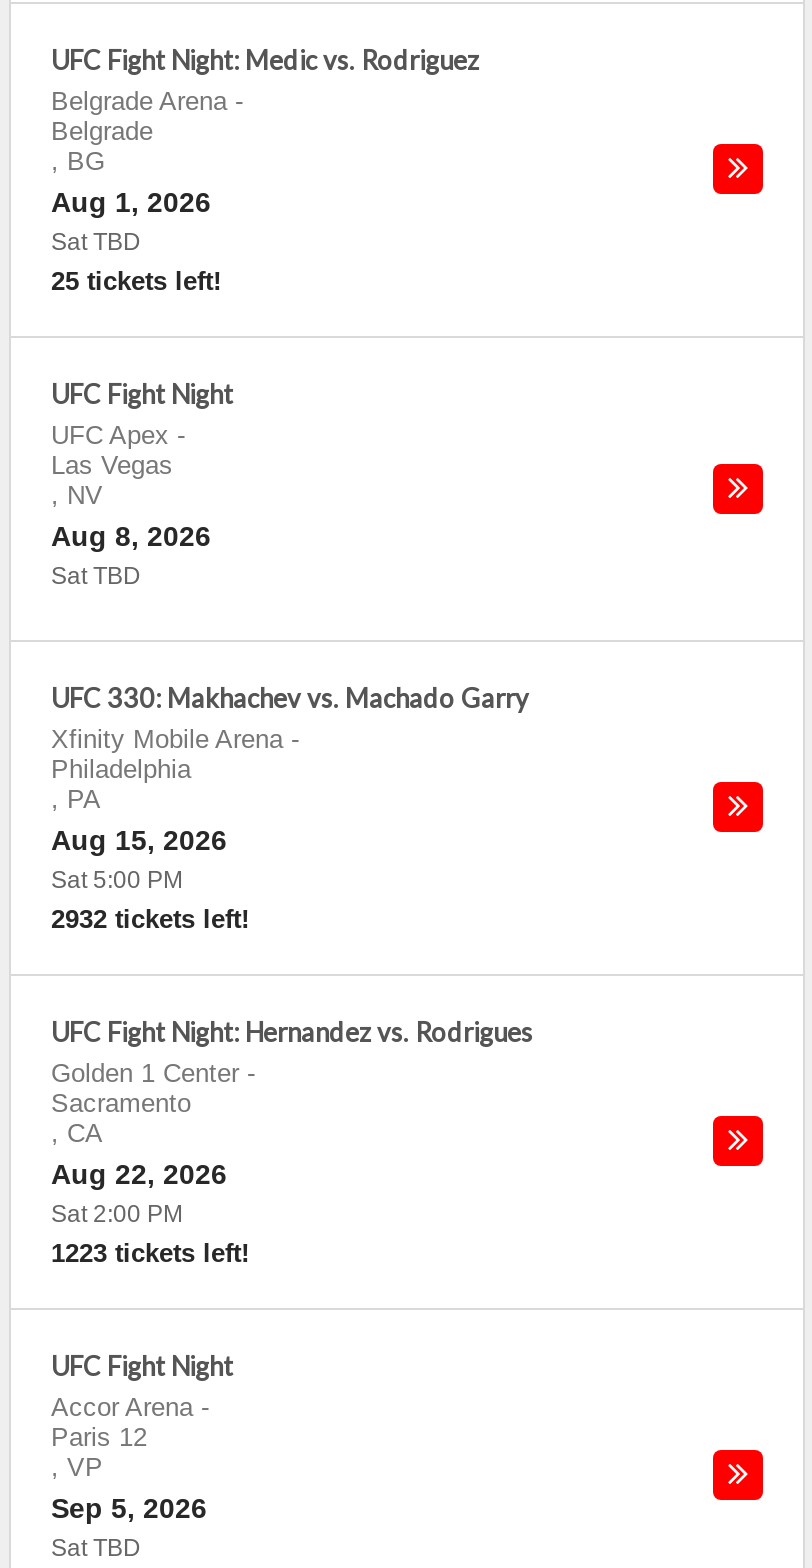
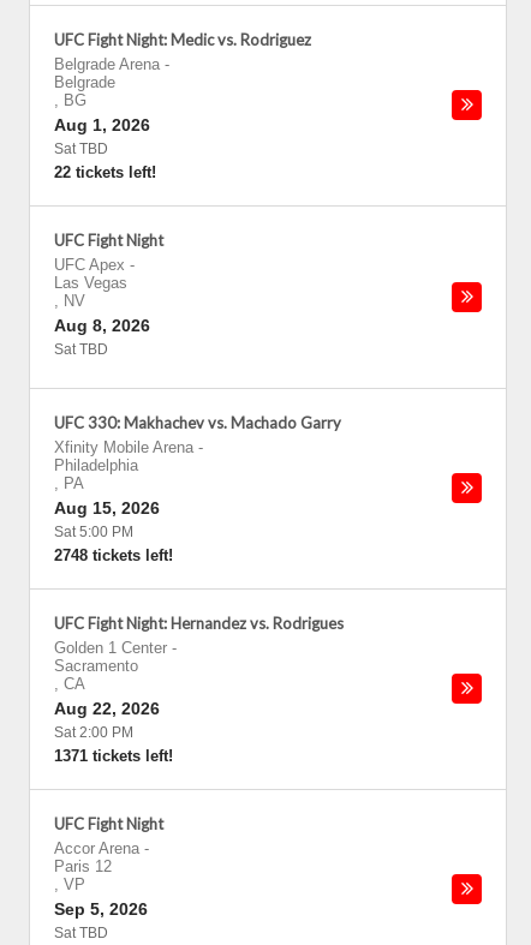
- 25 tickets left!
+ 22 tickets left!

- 2932 tickets left!
+ 2748 tickets left!

- 1223 tickets left!
+ 1371 tickets left!
